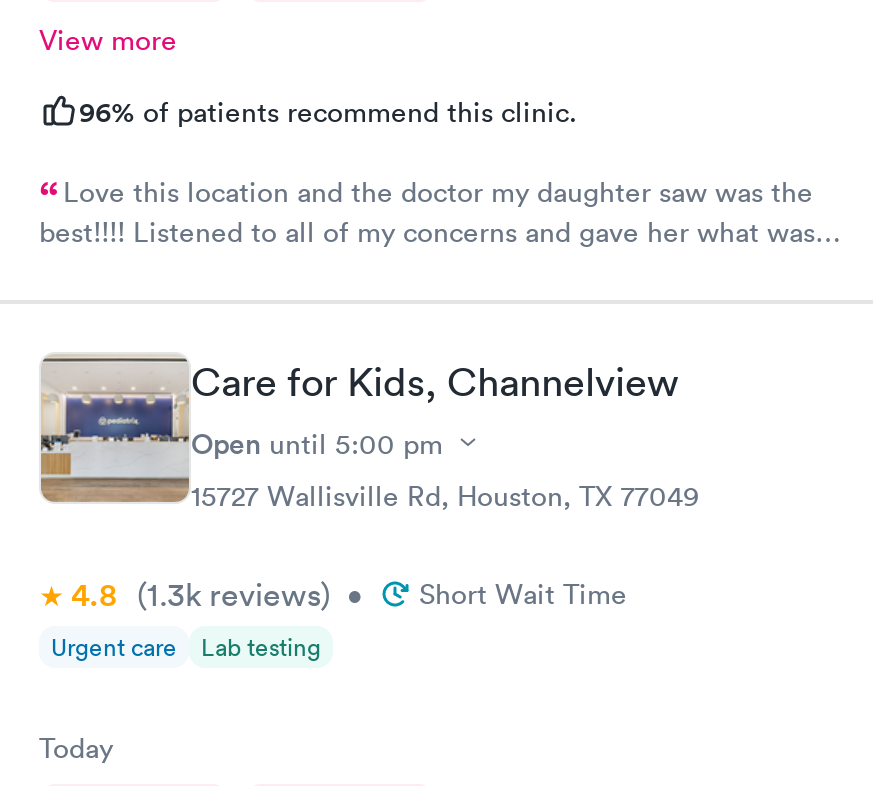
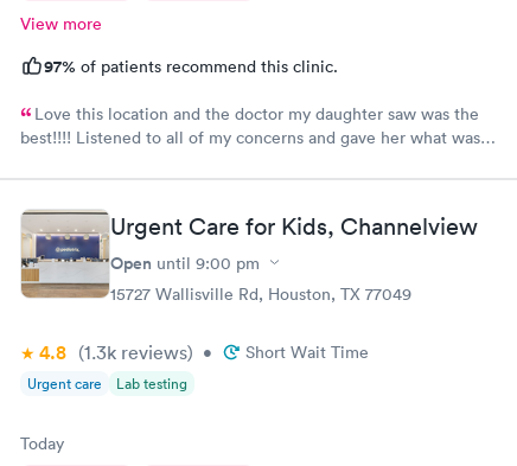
- 96% of patients recommend this clinic.
+ 97% of patients recommend this clinic.

- Care for Kids, Channelview
- Open until 5:00 pm
+ Urgent Care for Kids, Channelview
+ Open until 9:00 pm
